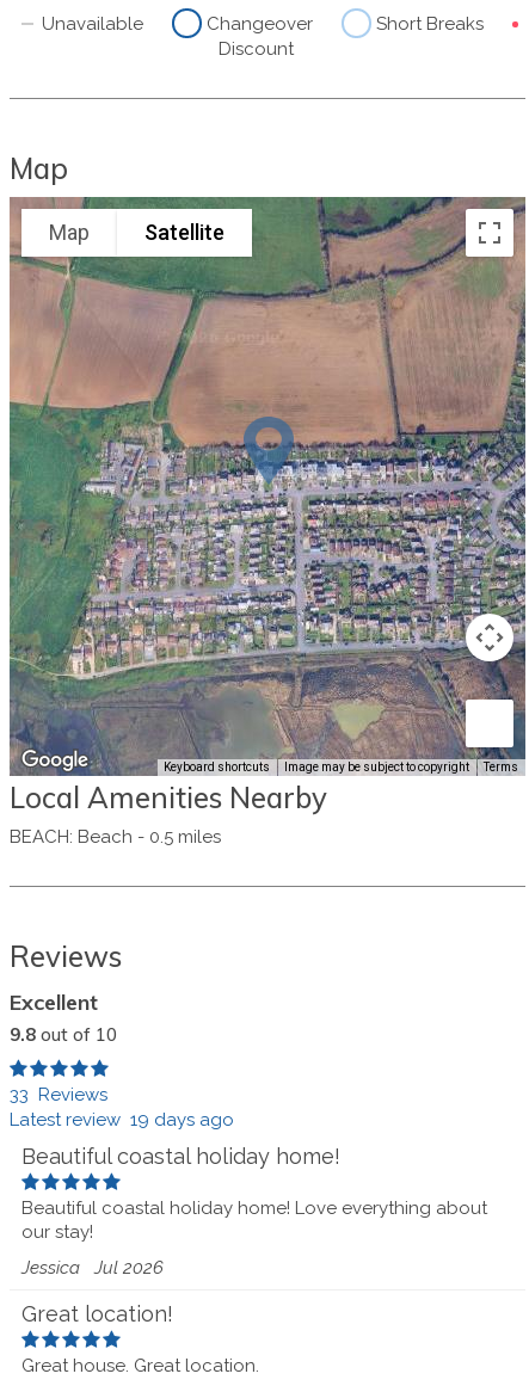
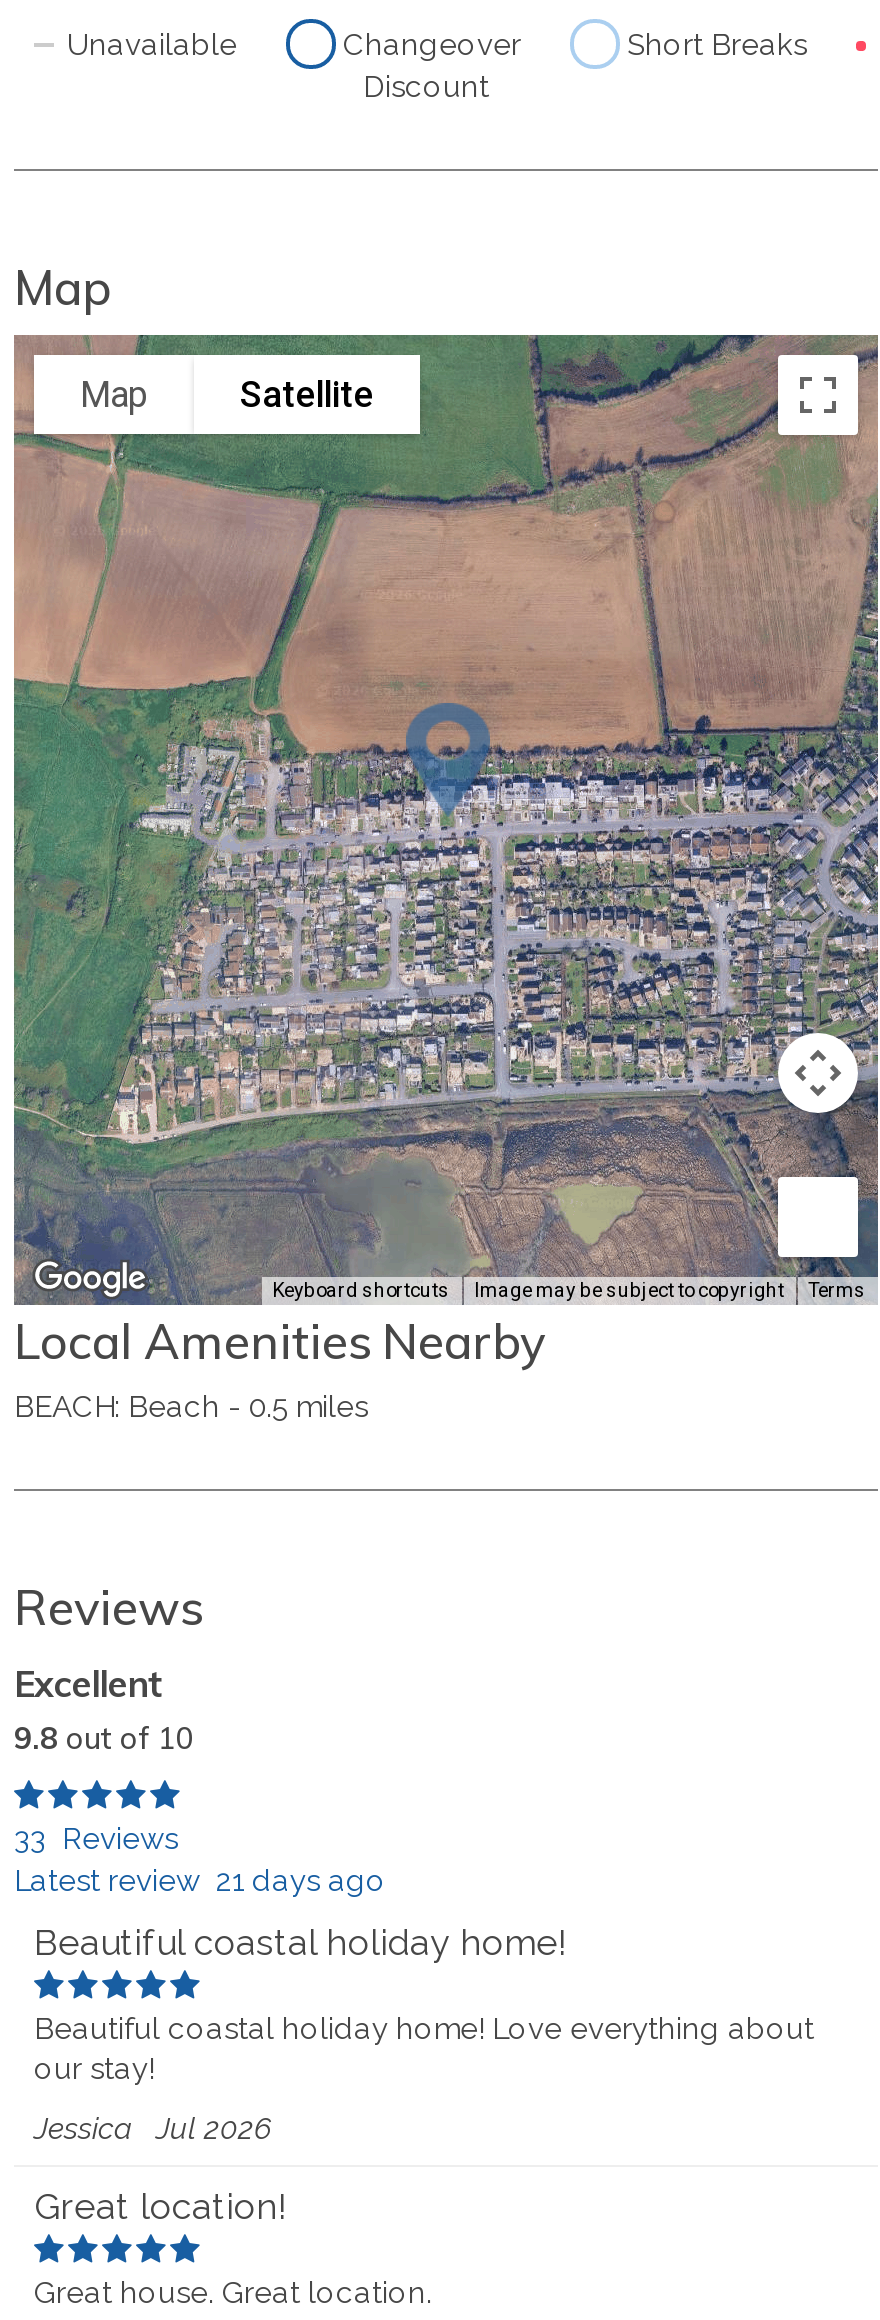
- Latest review 19 days ago
+ Latest review 21 days ago
